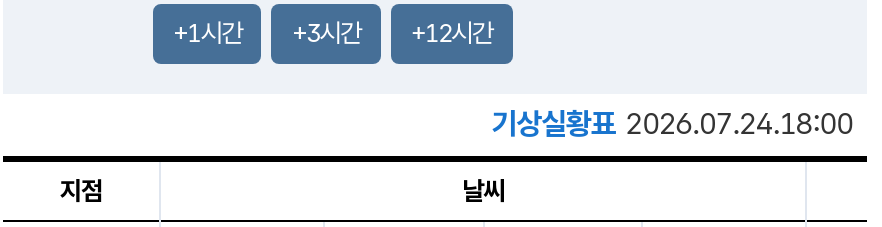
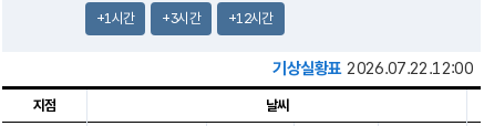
- 기상실황표 2026.07.24.18:00
+ 기상실황표 2026.07.22.12:00
